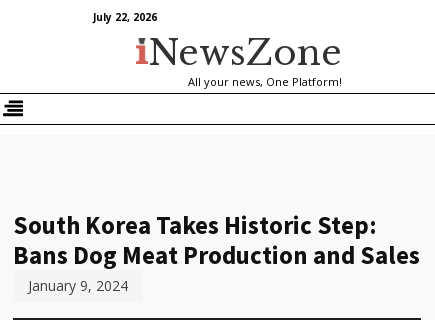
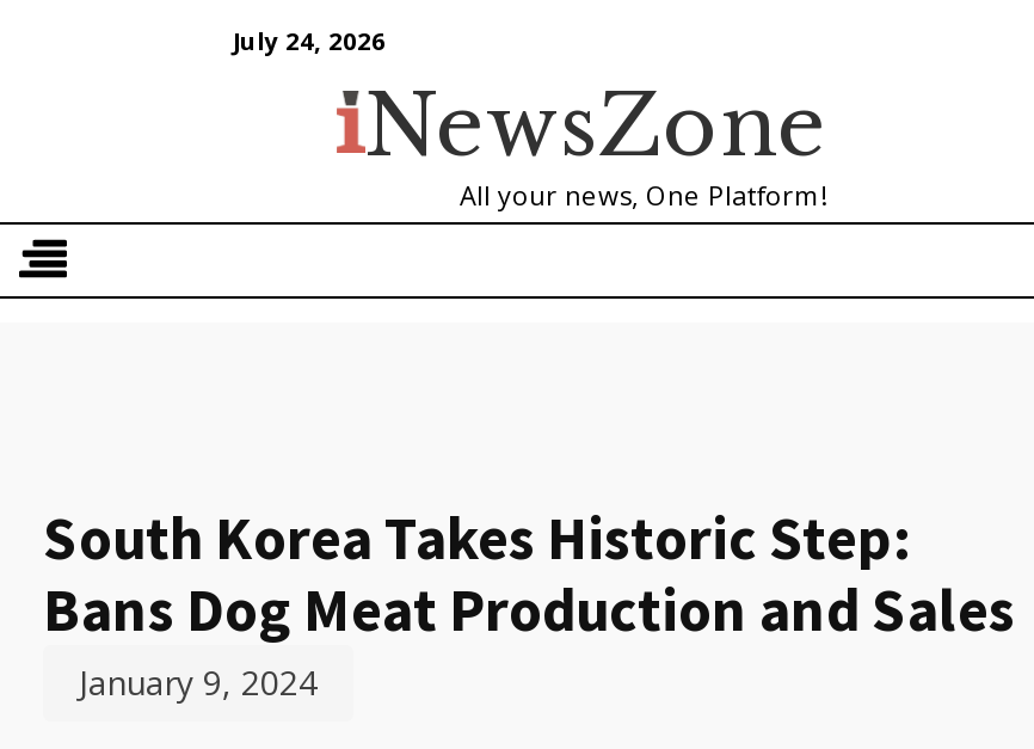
- July 22, 2026
+ July 24, 2026
